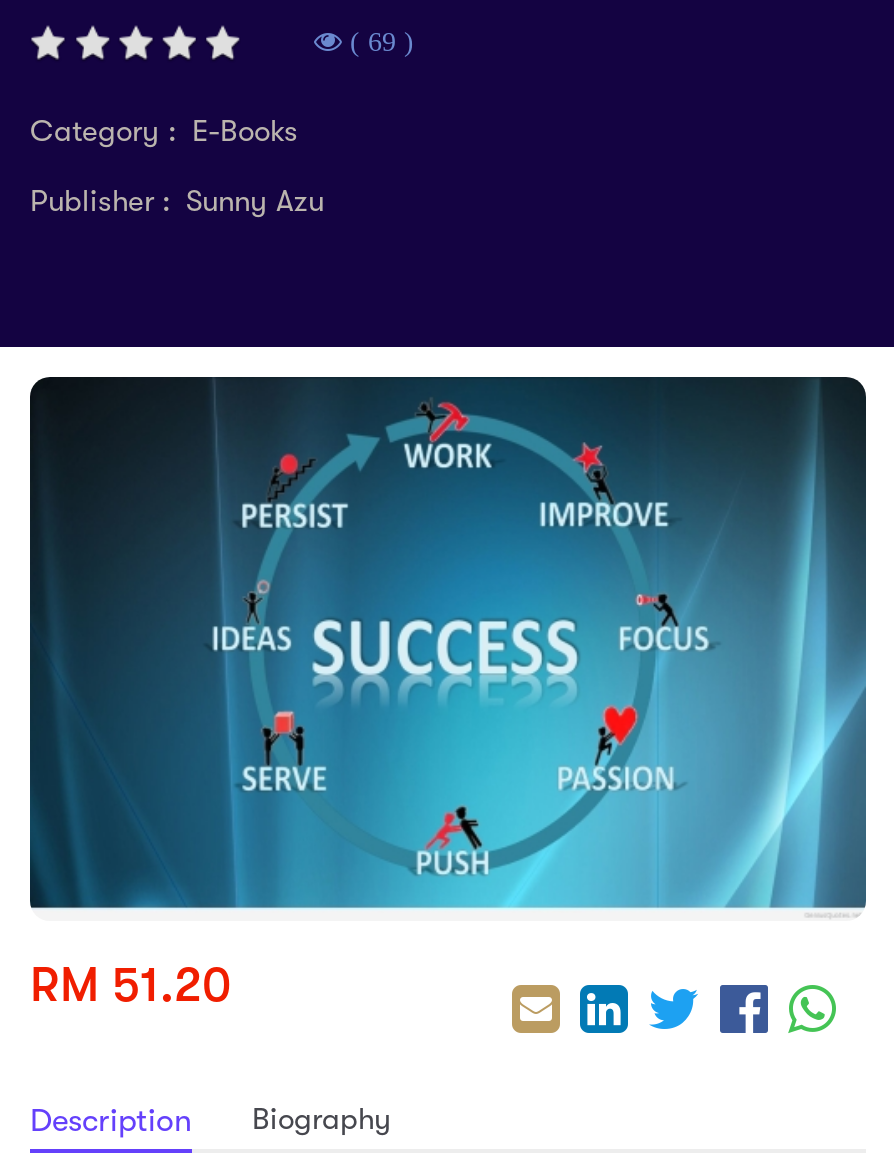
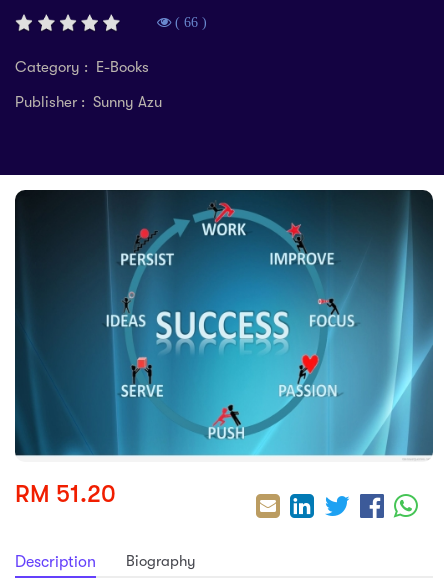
- ( 69 )
+ ( 66 )
